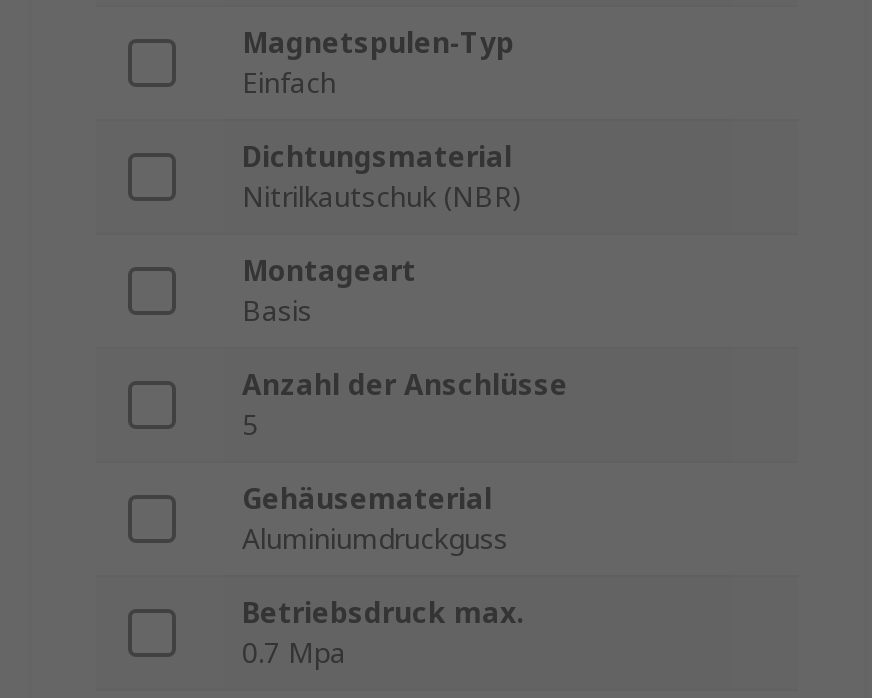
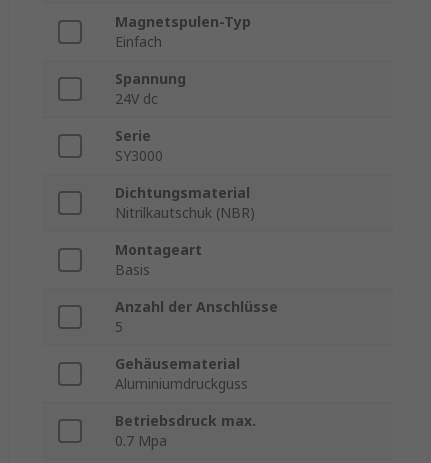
+ Spannung
+ 24V dc
+ Serie
+ SY3000
